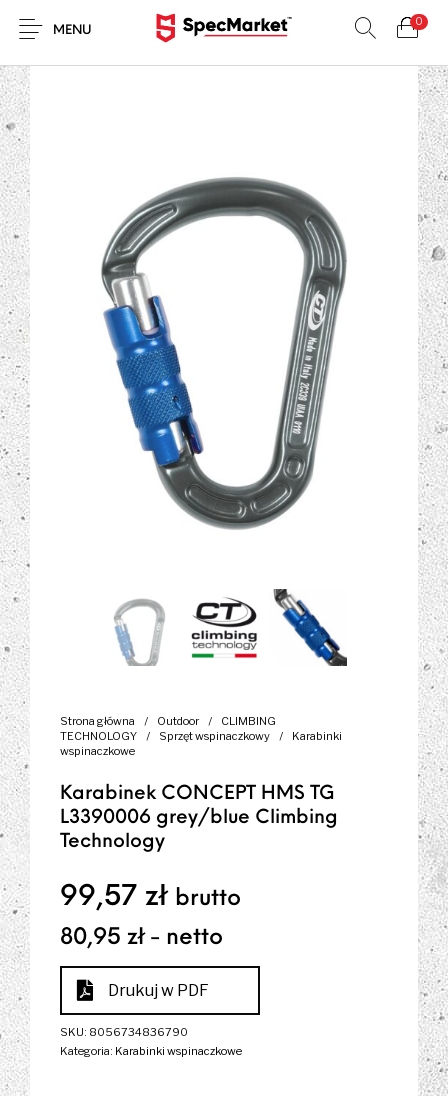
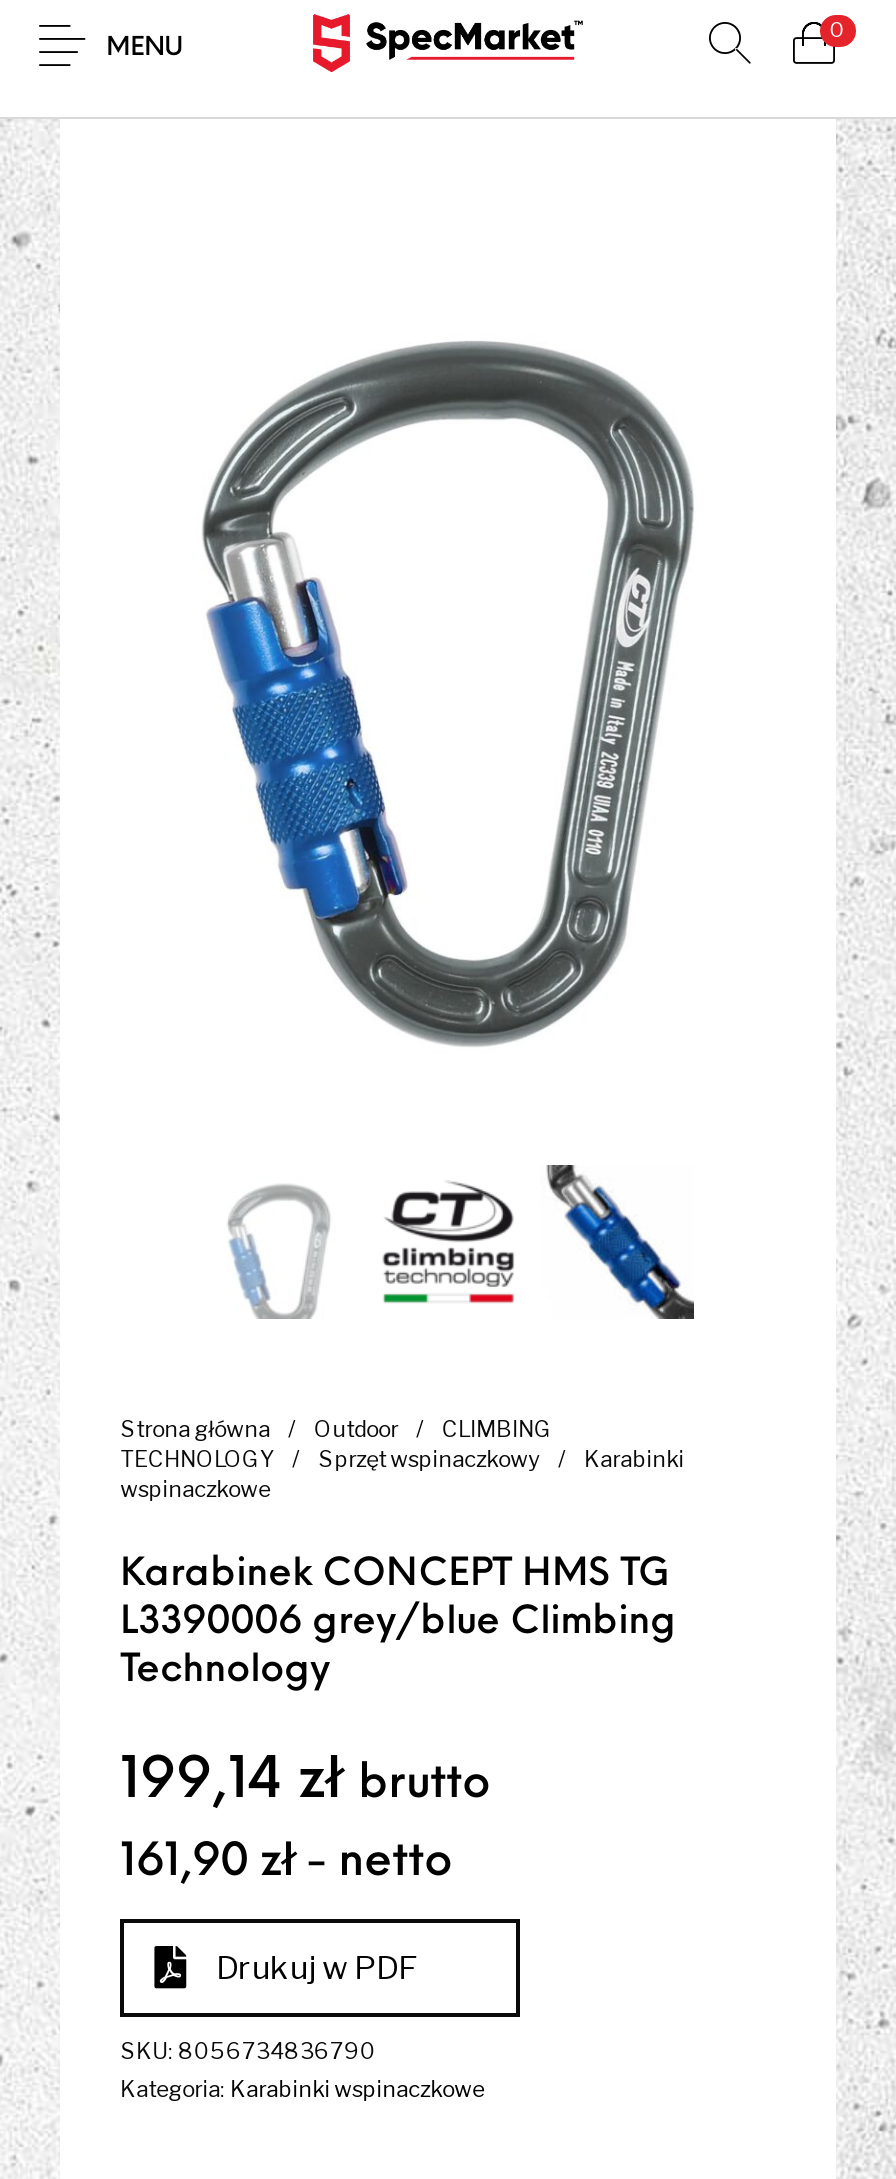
- 99,57 zł brutto
+ 199,14 zł brutto

- 80,95 zł - netto
+ 161,90 zł - netto
